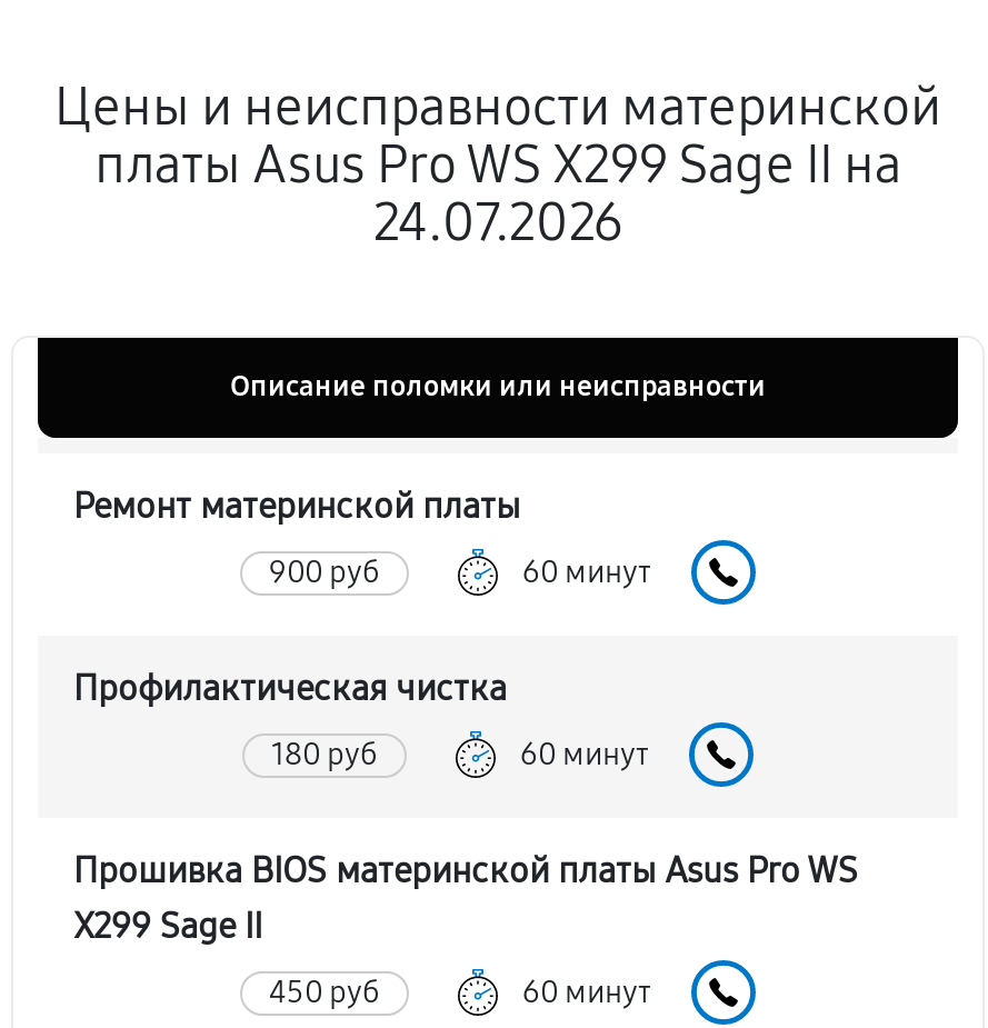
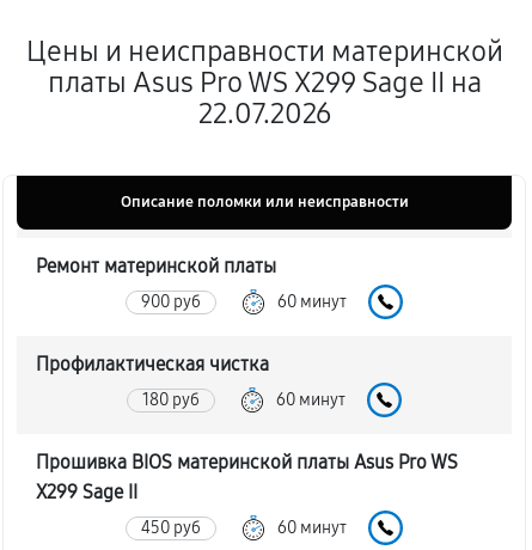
- 24.07.2026
+ 22.07.2026
